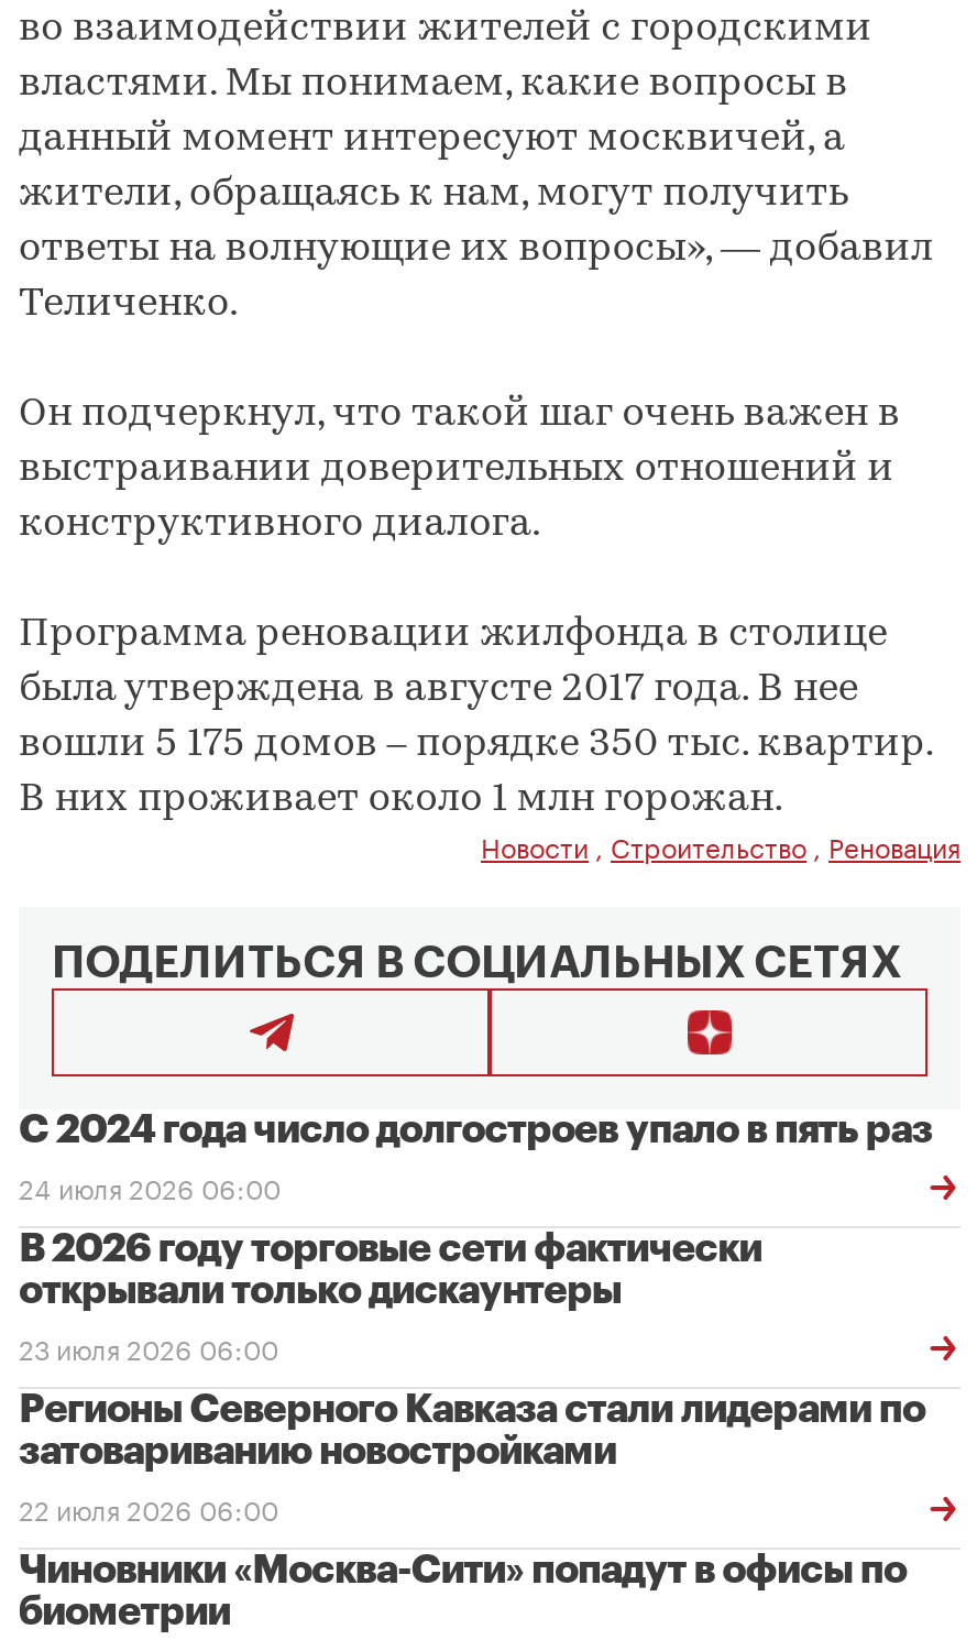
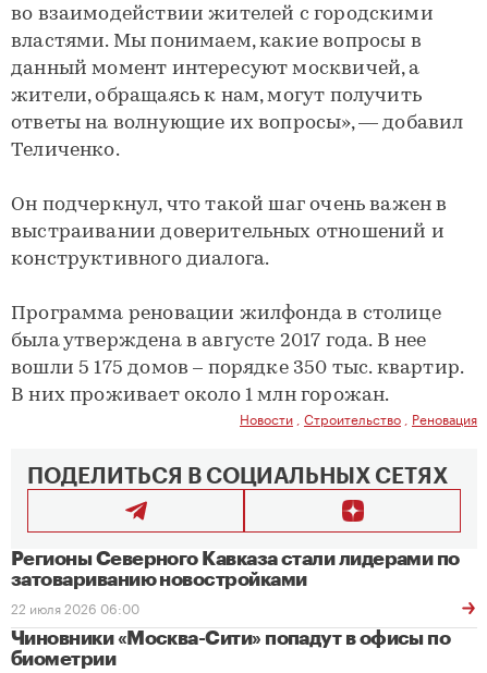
- С 2024 года число долгостроев упало в пять раз
- 24 июля 2026 06:00
- В 2026 году торговые сети фактически
- открывали только дискаунтеры
- 23 июля 2026 06:00
